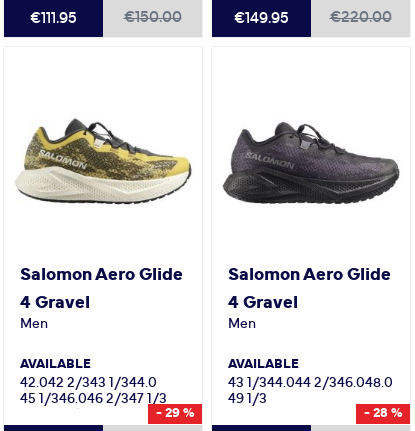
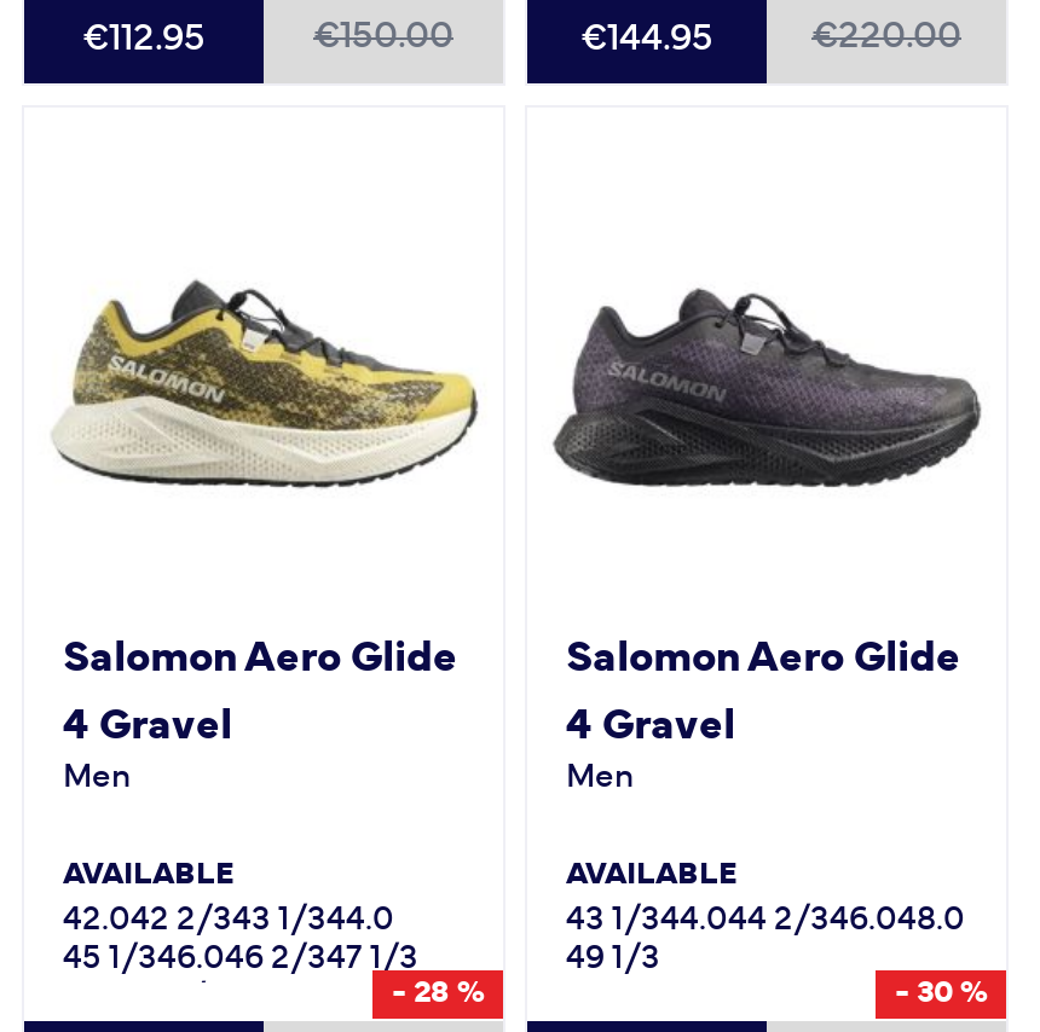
- €111.95
+ €112.95

- €149.95
+ €144.95

- - 29 %
+ - 28 %

- - 28 %
+ - 30 %
